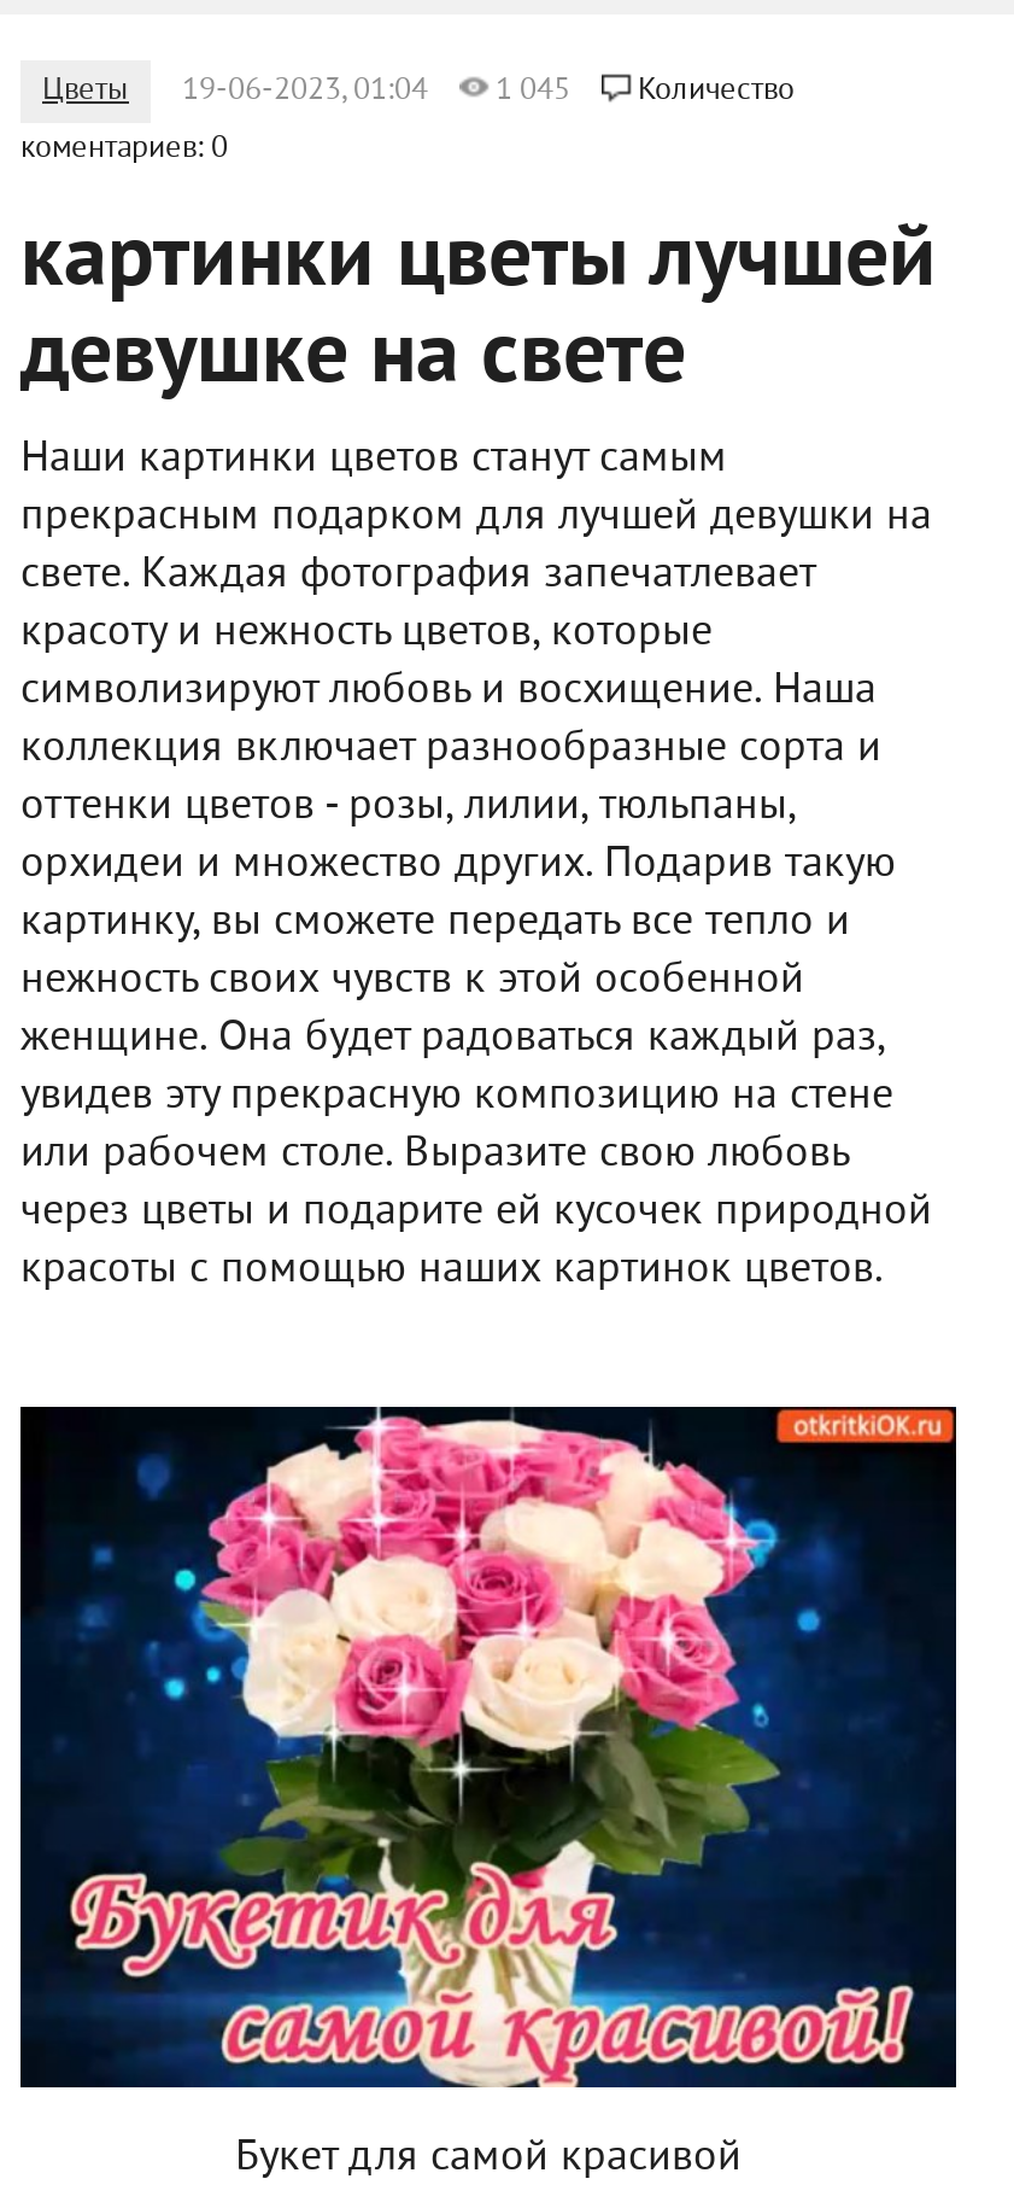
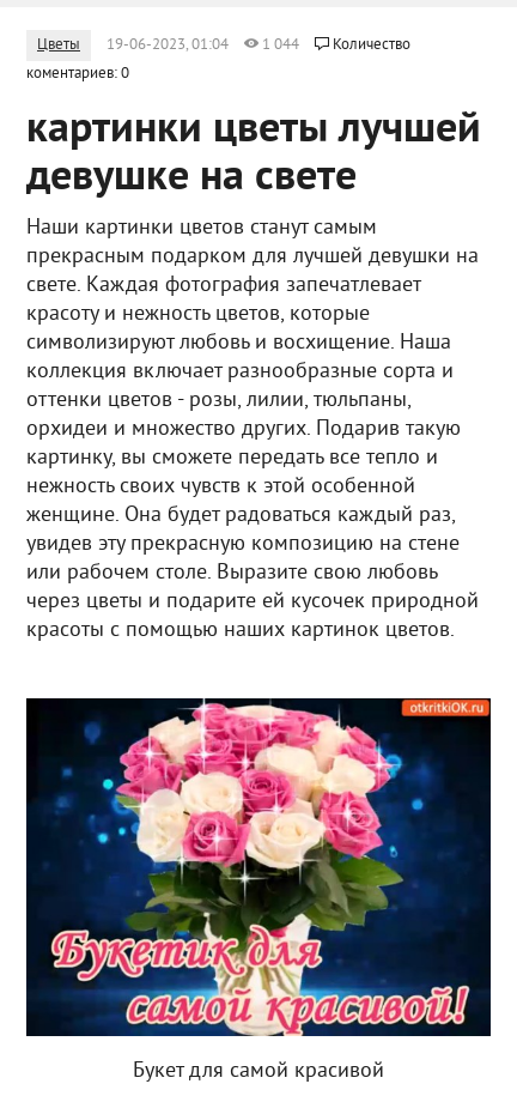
- Цветы 19-06-2023, 01:04 1 045 Количество
+ Цветы 19-06-2023, 01:04 1 044 Количество
